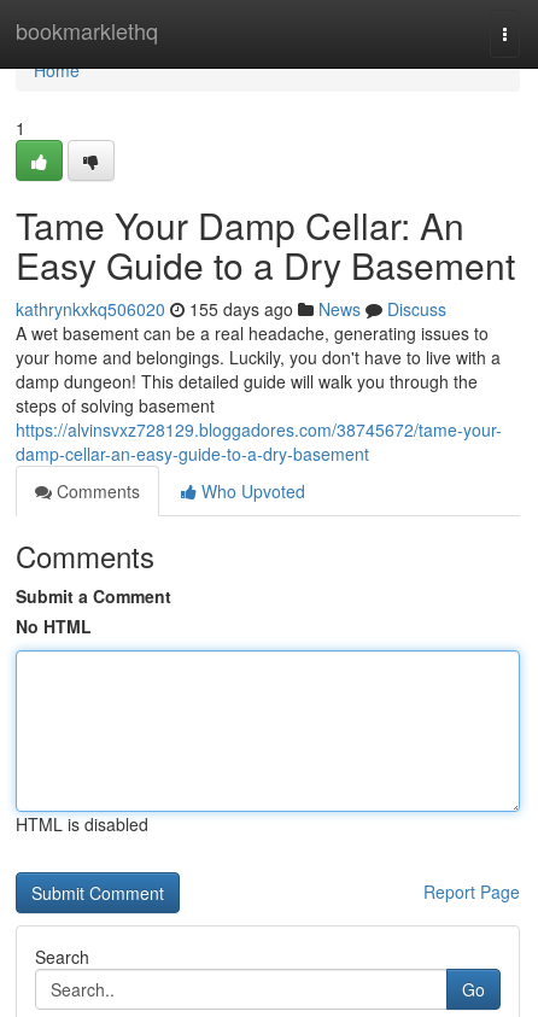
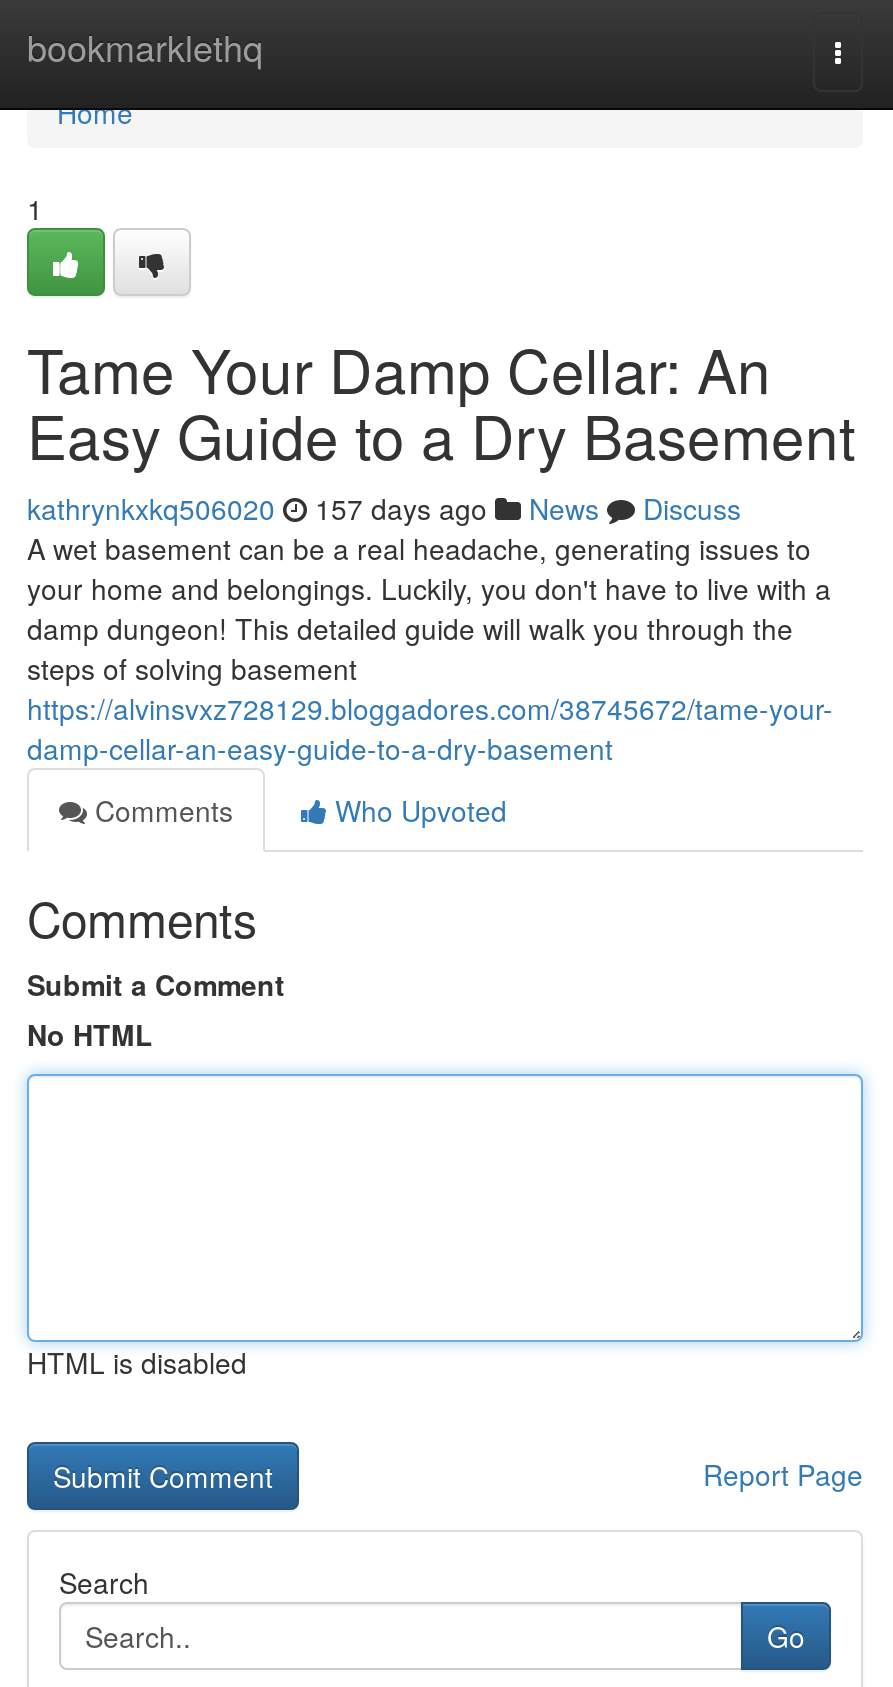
- kathrynkxkq506020 155 days ago News Discuss
+ kathrynkxkq506020 157 days ago News Discuss
